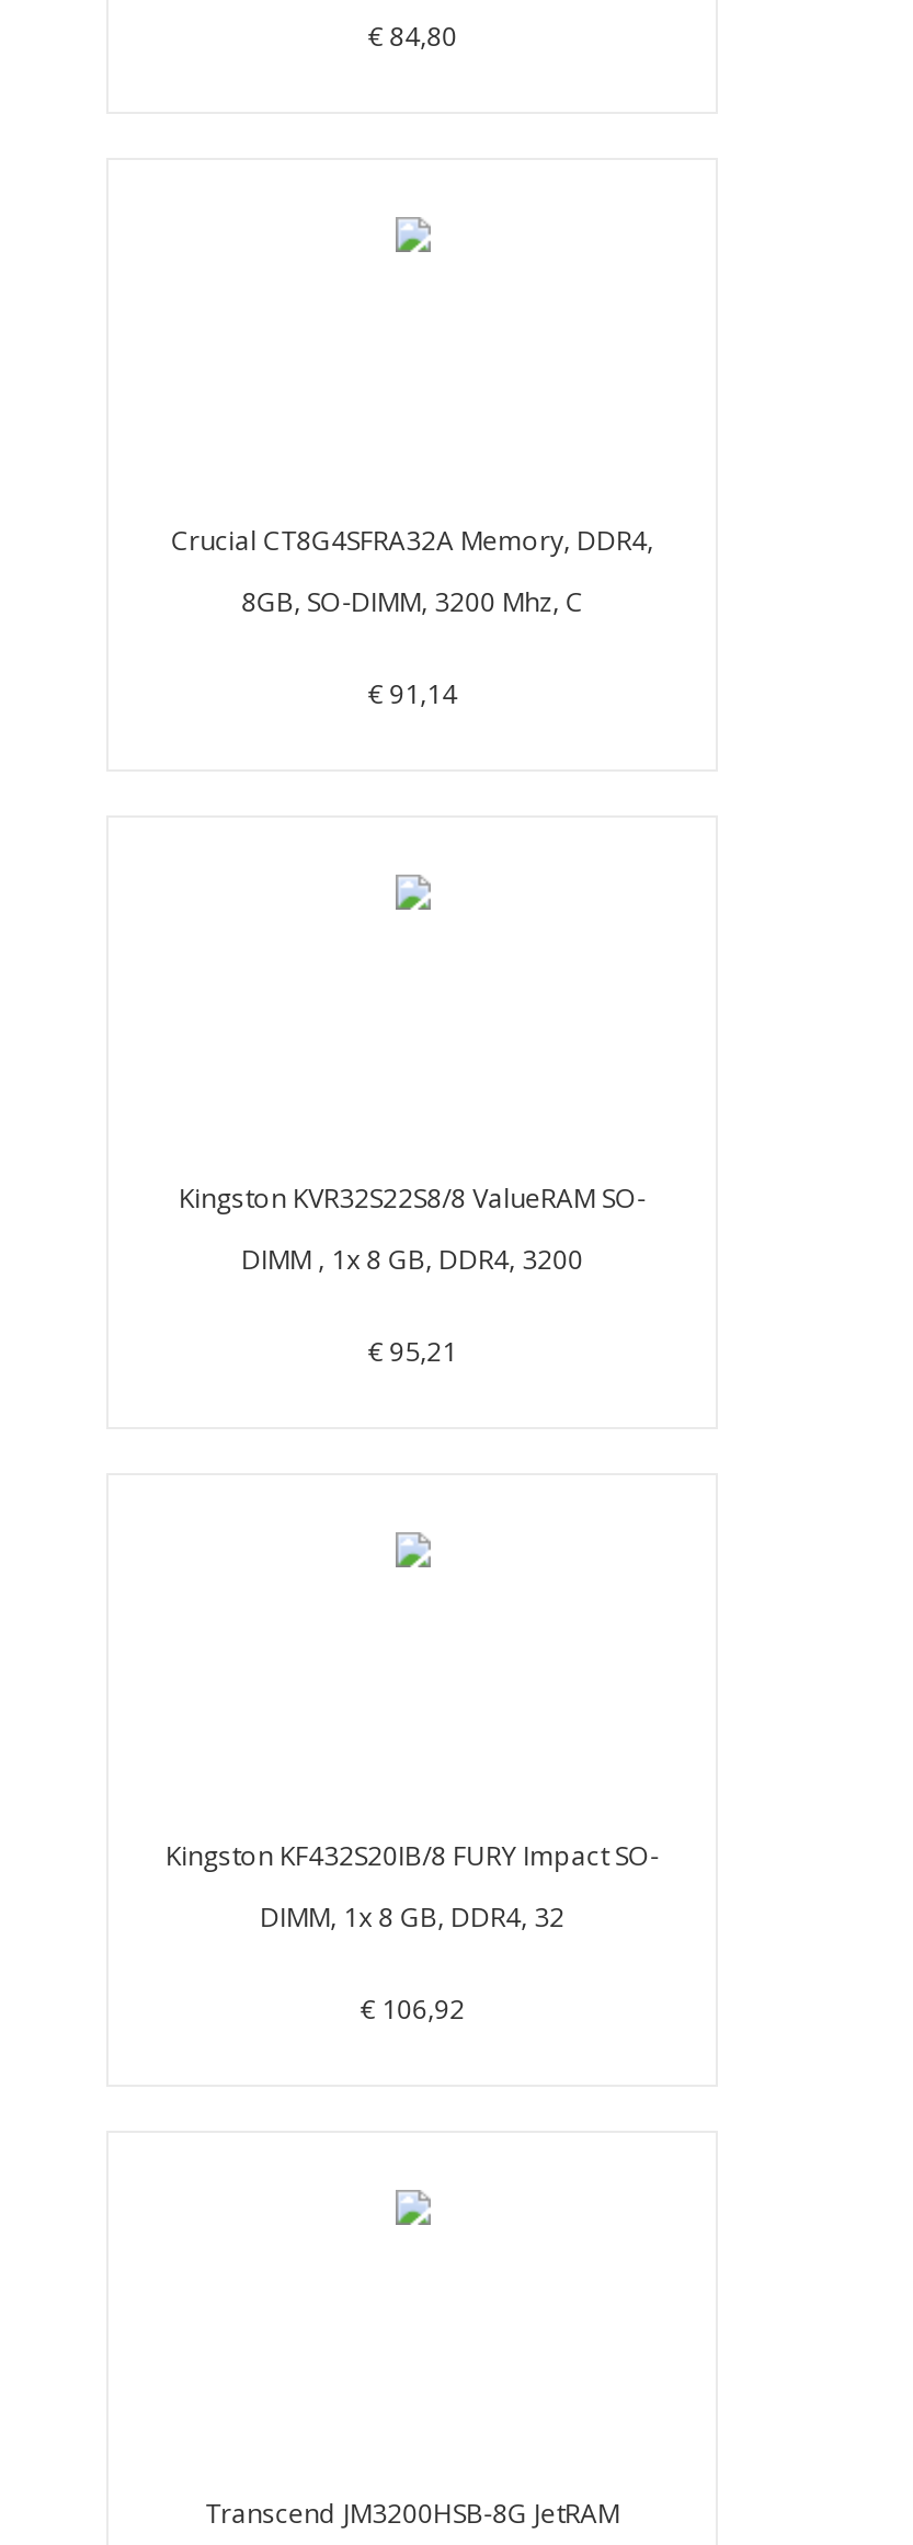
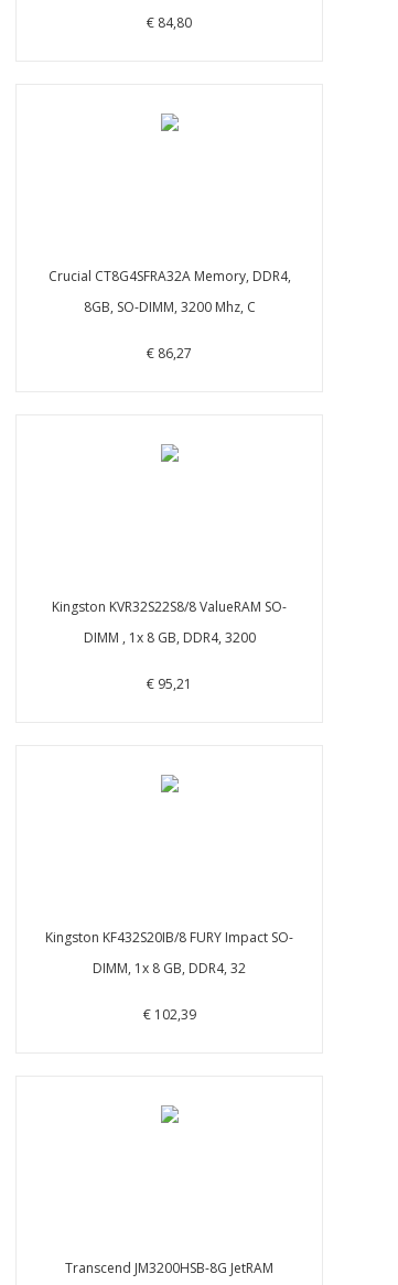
- € 91,14
+ € 86,27

- € 106,92
+ € 102,39
